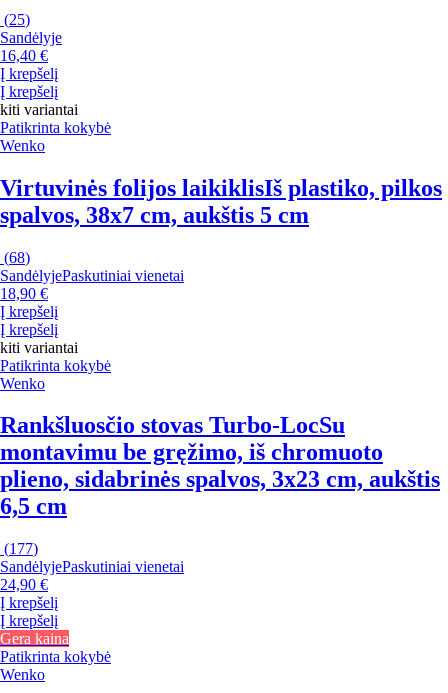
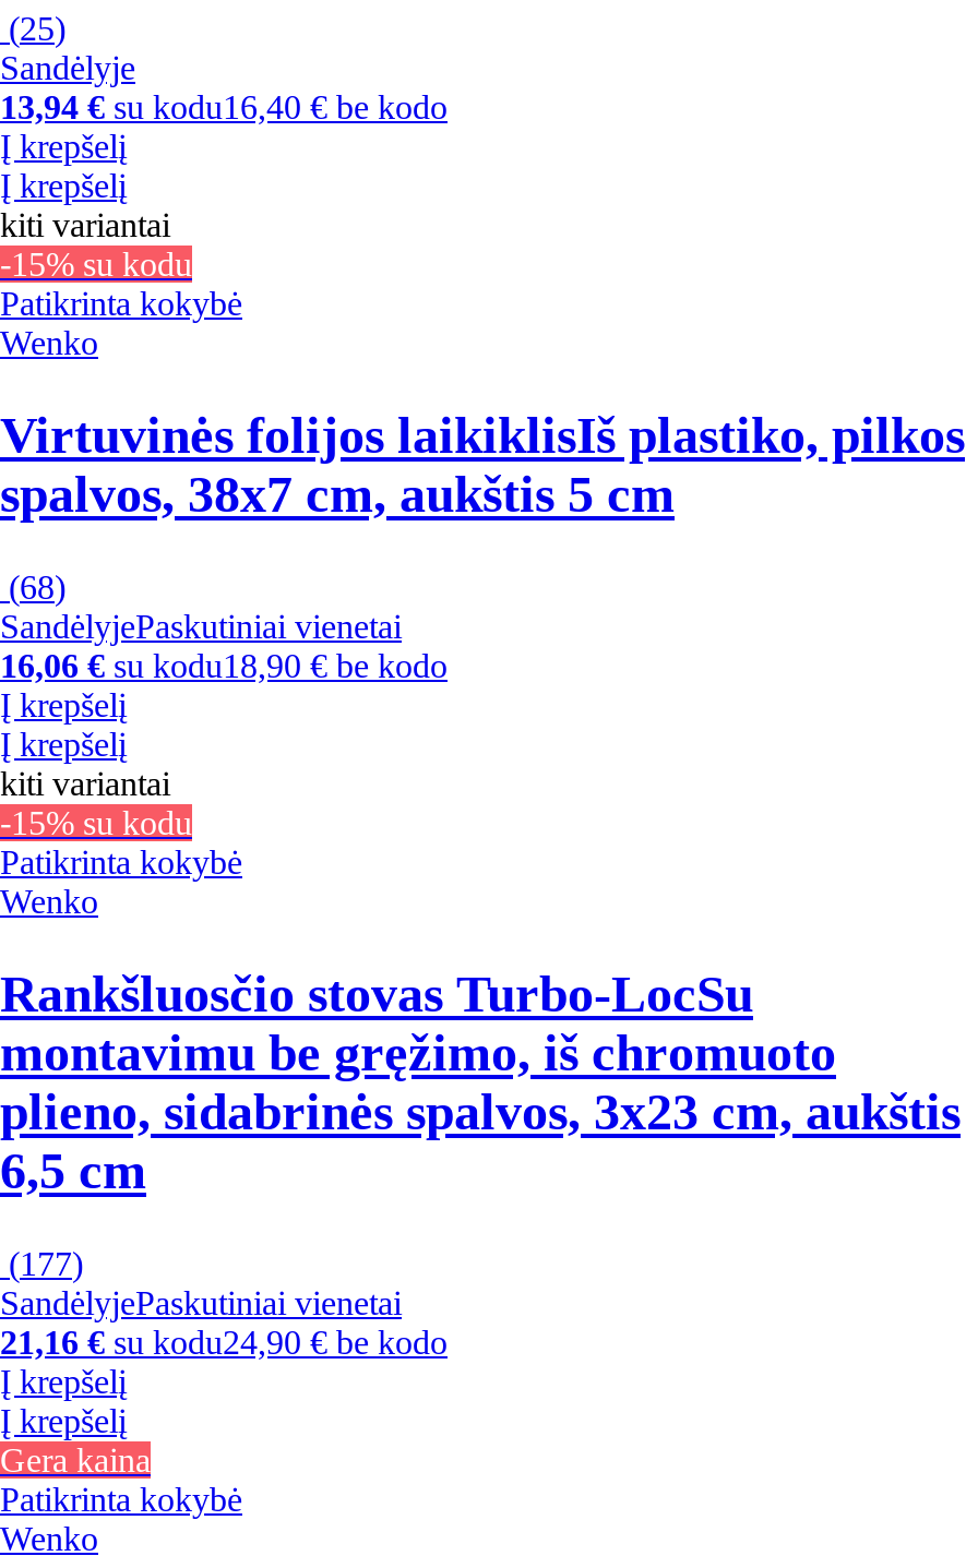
- 16,40 €
+ 13,94 €su kodu16,40 € be kodo

+ -15% su kodu

- 18,90 €
+ 16,06 €su kodu18,90 € be kodo

+ -15% su kodu

- 24,90 €
+ 21,16 €su kodu24,90 € be kodo
